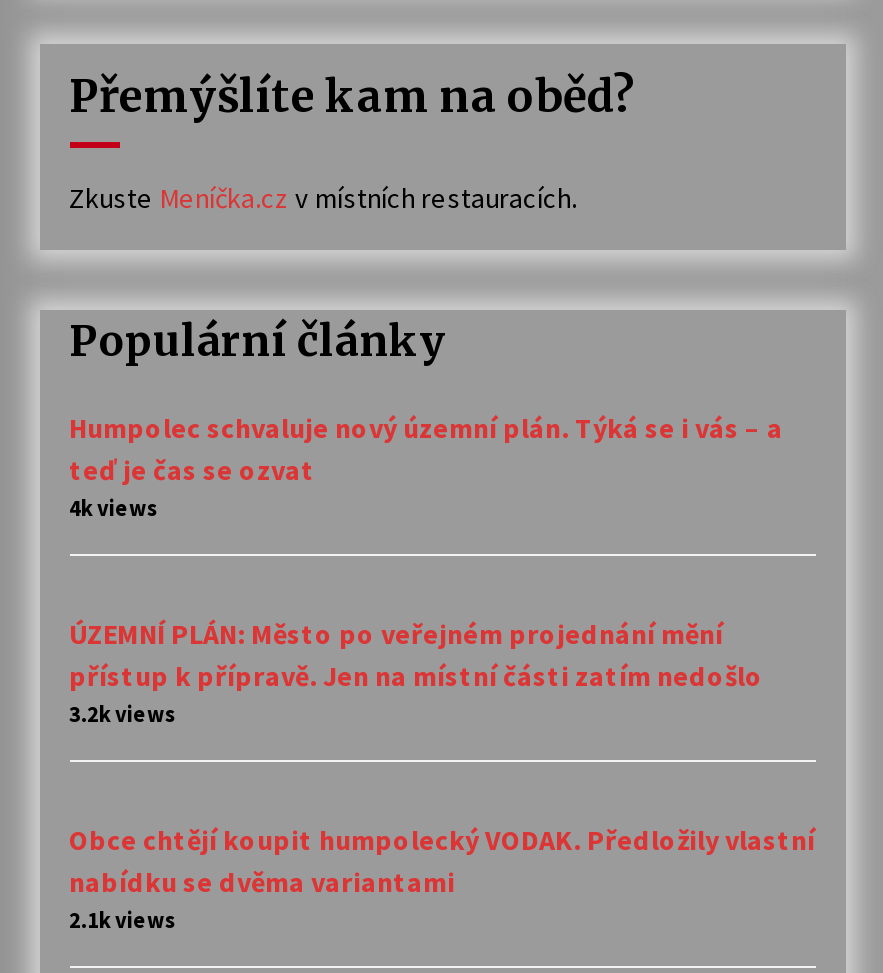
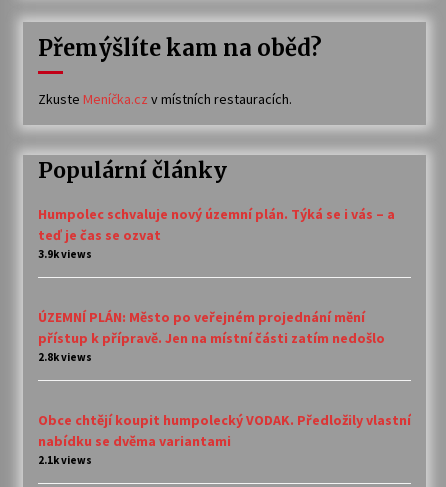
- 4k views
+ 3.9k views

- 3.2k views
+ 2.8k views
